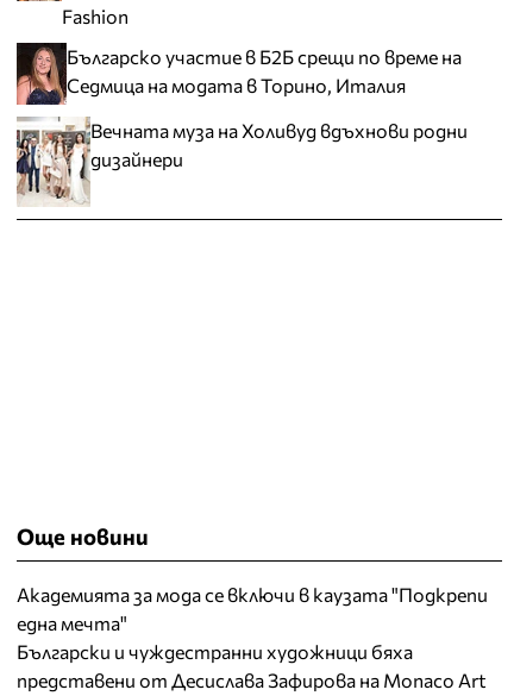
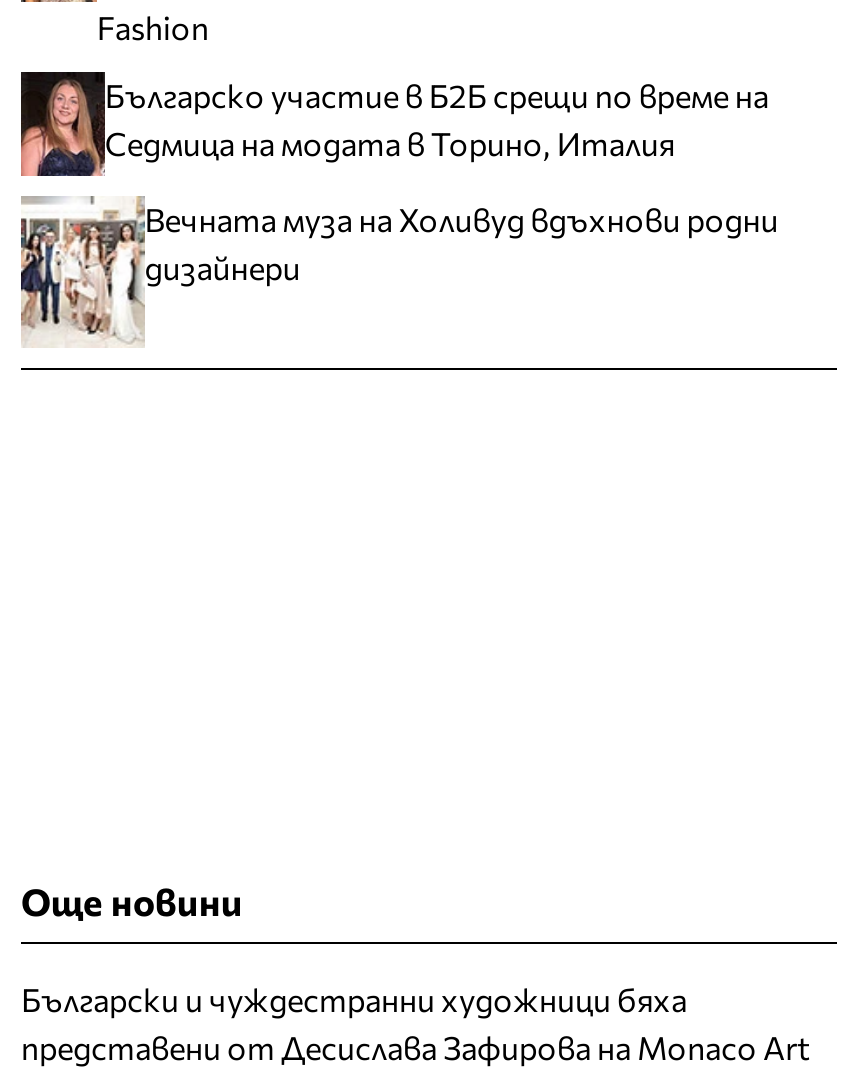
- Академията за мода се включи в каузата "Подкрепи
- една мечта"
